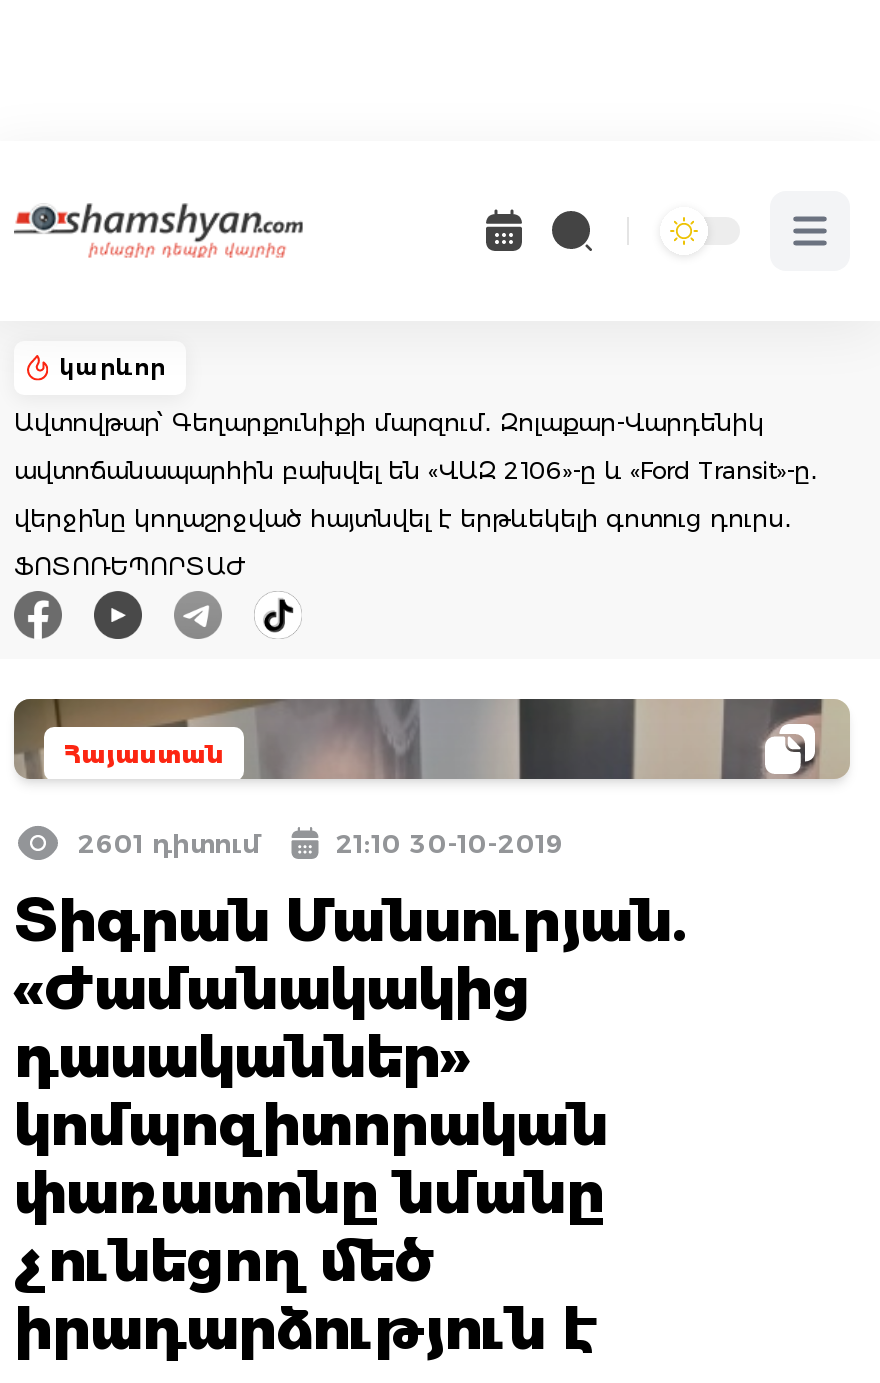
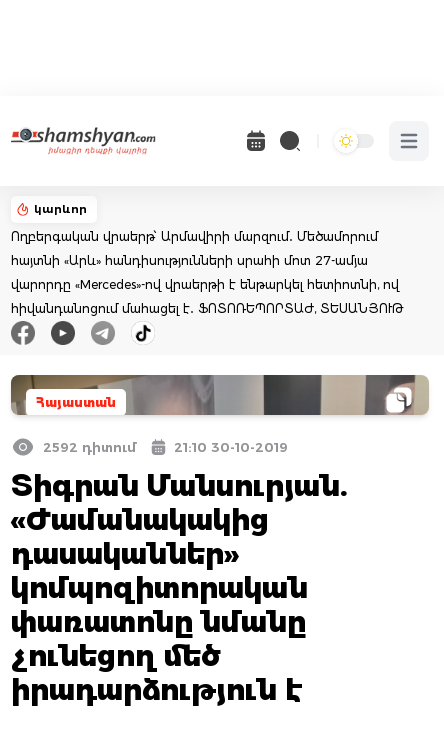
- Ավտովթար՝ Գեղարքունիքի մարզում․ Զոլաքար-Վարդենիկ
+ Ողբերգական վրաերթ՝ Արմավիրի մարզում․ Մեծամորում

- ավտոճանապարհին բախվել են «ՎԱԶ 2106»-ը և «Ford Transit»-ը․
+ հայտնի «Արև» հանդիսությունների սրահի մոտ 27-ամյա

- վերջինը կողաշրջված հայտնվել է երթևեկելի գոտուց դուրս․
+ վարորդը «Mercedes»-ով վրաերթի է ենթարկել հետիոտնի, ով

- ՖՈՏՈՌԵՊՈՐՏԱԺ
+ հիվանդանոցում մահացել է․ ՖՈՏՈՌԵՊՈՐՏԱԺ, ՏԵՍԱՆՅՈՒԹ

- 2601 դիտում
+ 2592 դիտում
